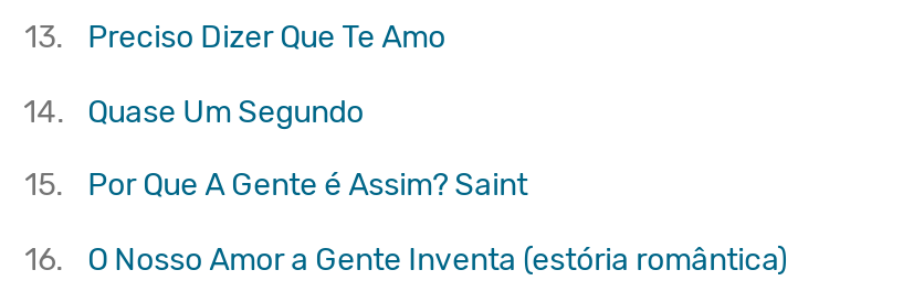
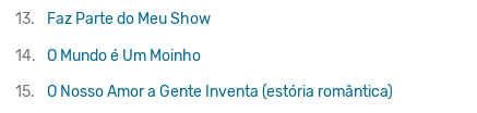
- Preciso Dizer Que Te Amo
+ Faz Parte do Meu Show

- 14. Quase Um Segundo
+ 14. O Mundo é Um Moinho

- Por Que A Gente é Assim? Saint
- 16.
